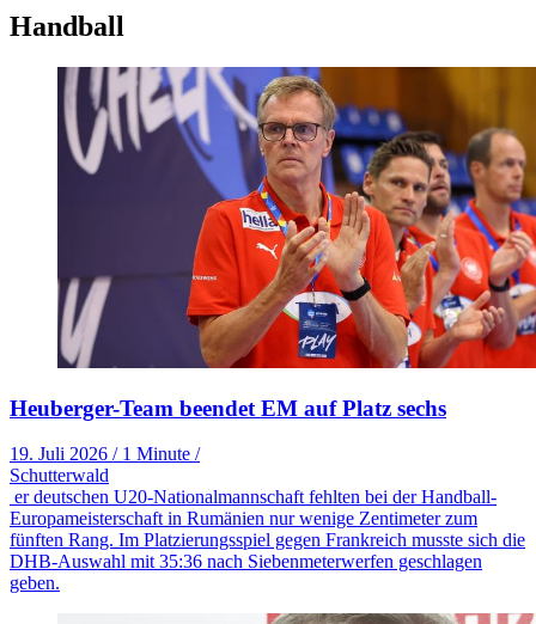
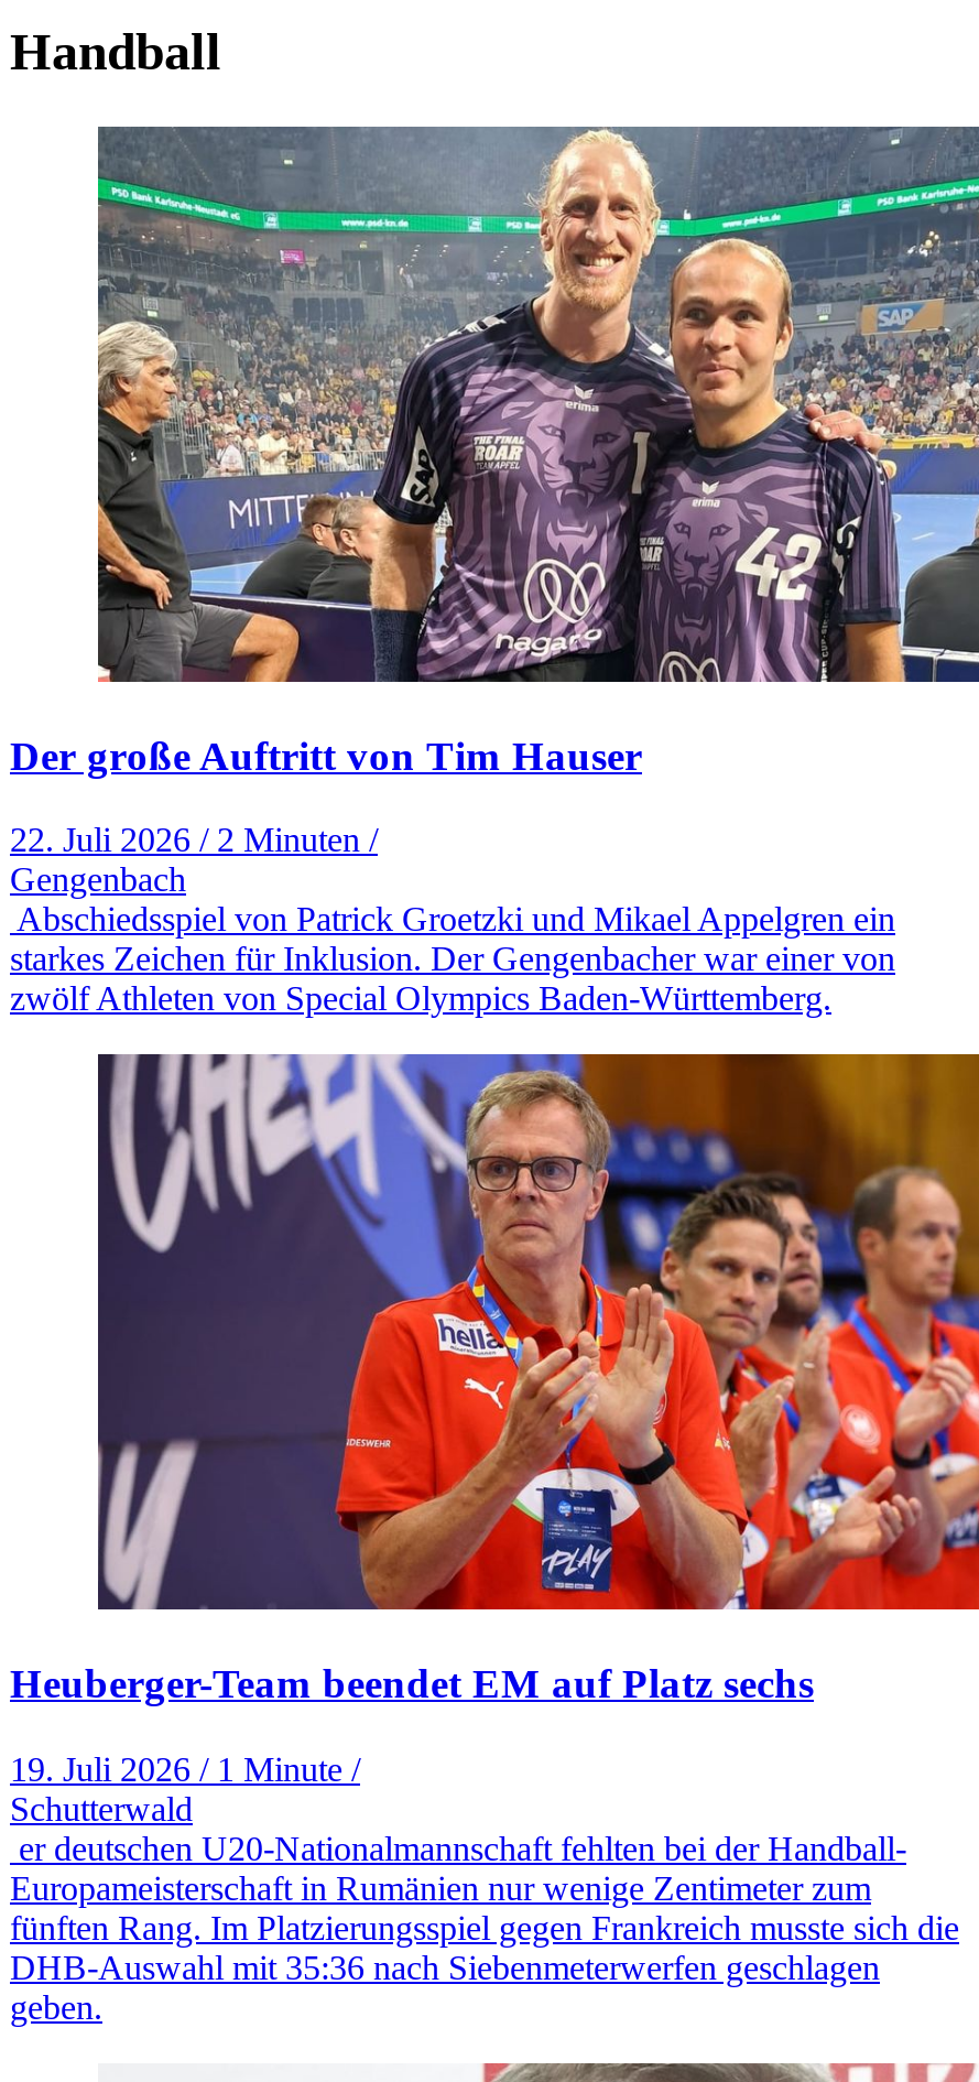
+ [image]
+ Der große Auftritt von Tim Hauser
+ 22. Juli 2026 / 2 Minuten /
+ Gengenbach
+ Abschiedsspiel von Patrick Groetzki und Mikael Appelgren ein
+ starkes Zeichen für Inklusion. Der Gengenbacher war einer von
+ zwölf Athleten von Special Olympics Baden-Württemberg.
